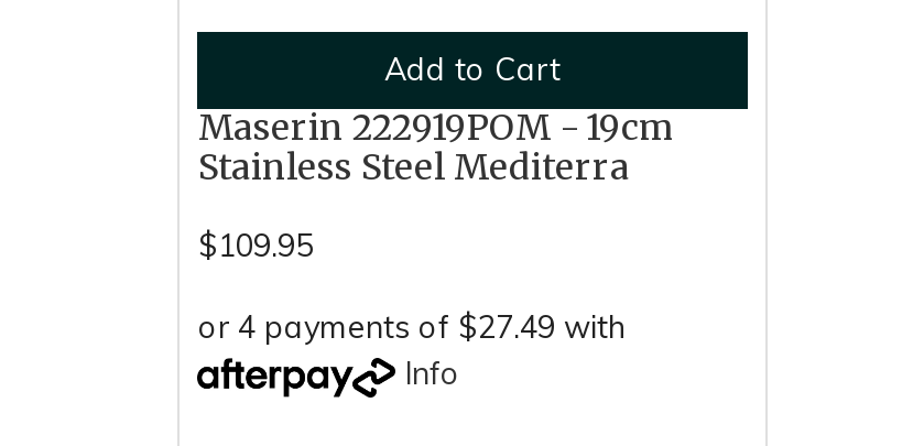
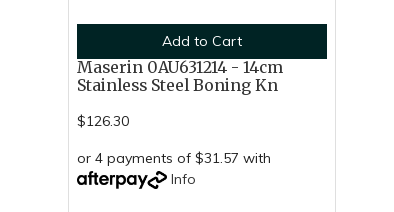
- Maserin 222919POM - 19cm
- Stainless Steel Mediterra
+ Maserin 0AU631214 - 14cm
+ Stainless Steel Boning Kn

- $109.95
+ $126.30

- or 4 payments of $27.49 with
+ or 4 payments of $31.57 with
